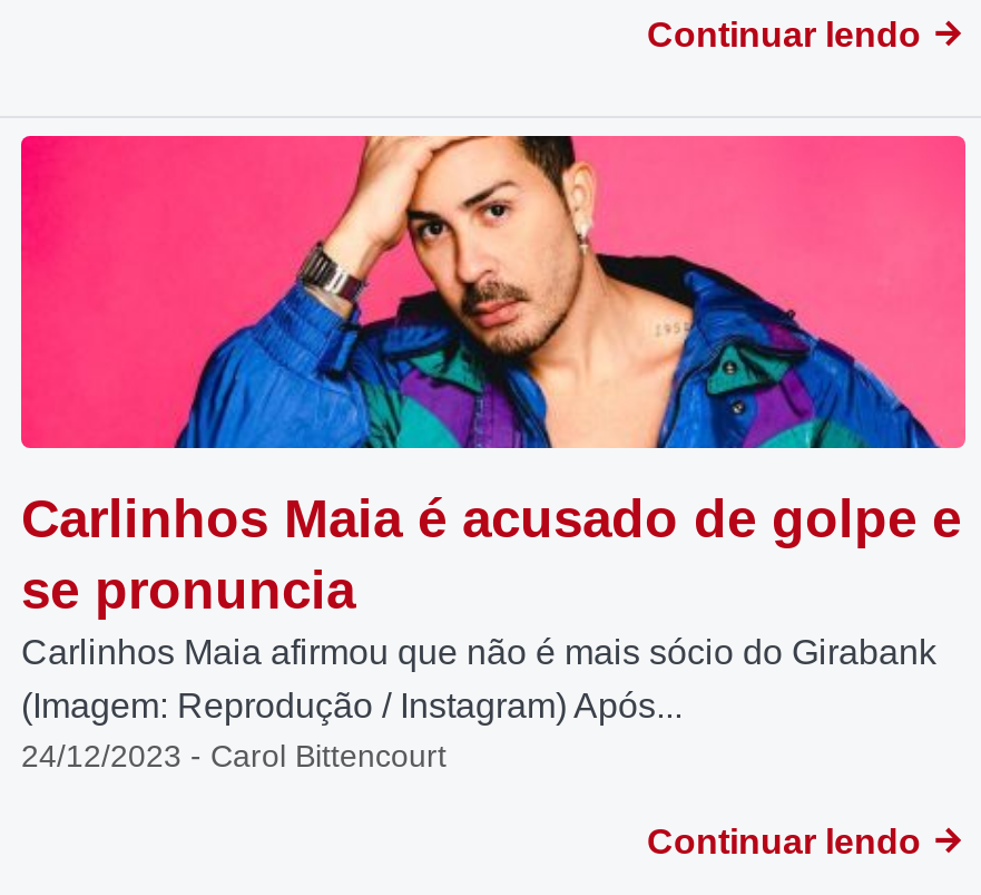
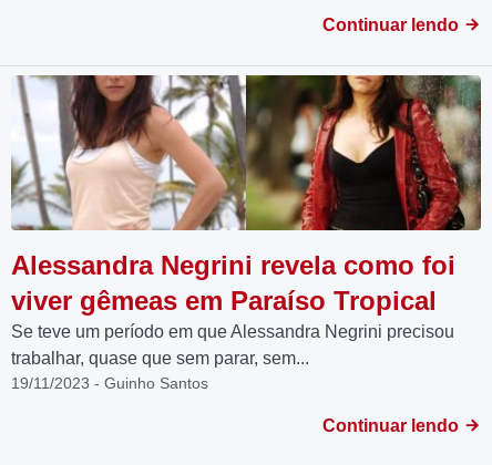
- [image]
- Carlinhos Maia é acusado de golpe e
- se pronuncia
- Carlinhos Maia afirmou que não é mais sócio do Girabank
- (Imagem: Reprodução / Instagram) Após...
- 24/12/2023 - Carol Bittencourt
+ [image]
+ Alessandra Negrini revela como foi
+ viver gêmeas em Paraíso Tropical
+ Se teve um período em que Alessandra Negrini precisou
+ trabalhar, quase que sem parar, sem...
+ 19/11/2023 - Guinho Santos
